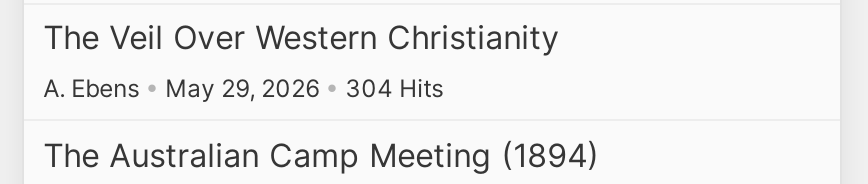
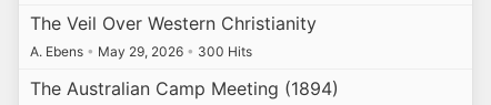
- A. Ebens • May 29, 2026 • 304 Hits
+ A. Ebens • May 29, 2026 • 300 Hits
